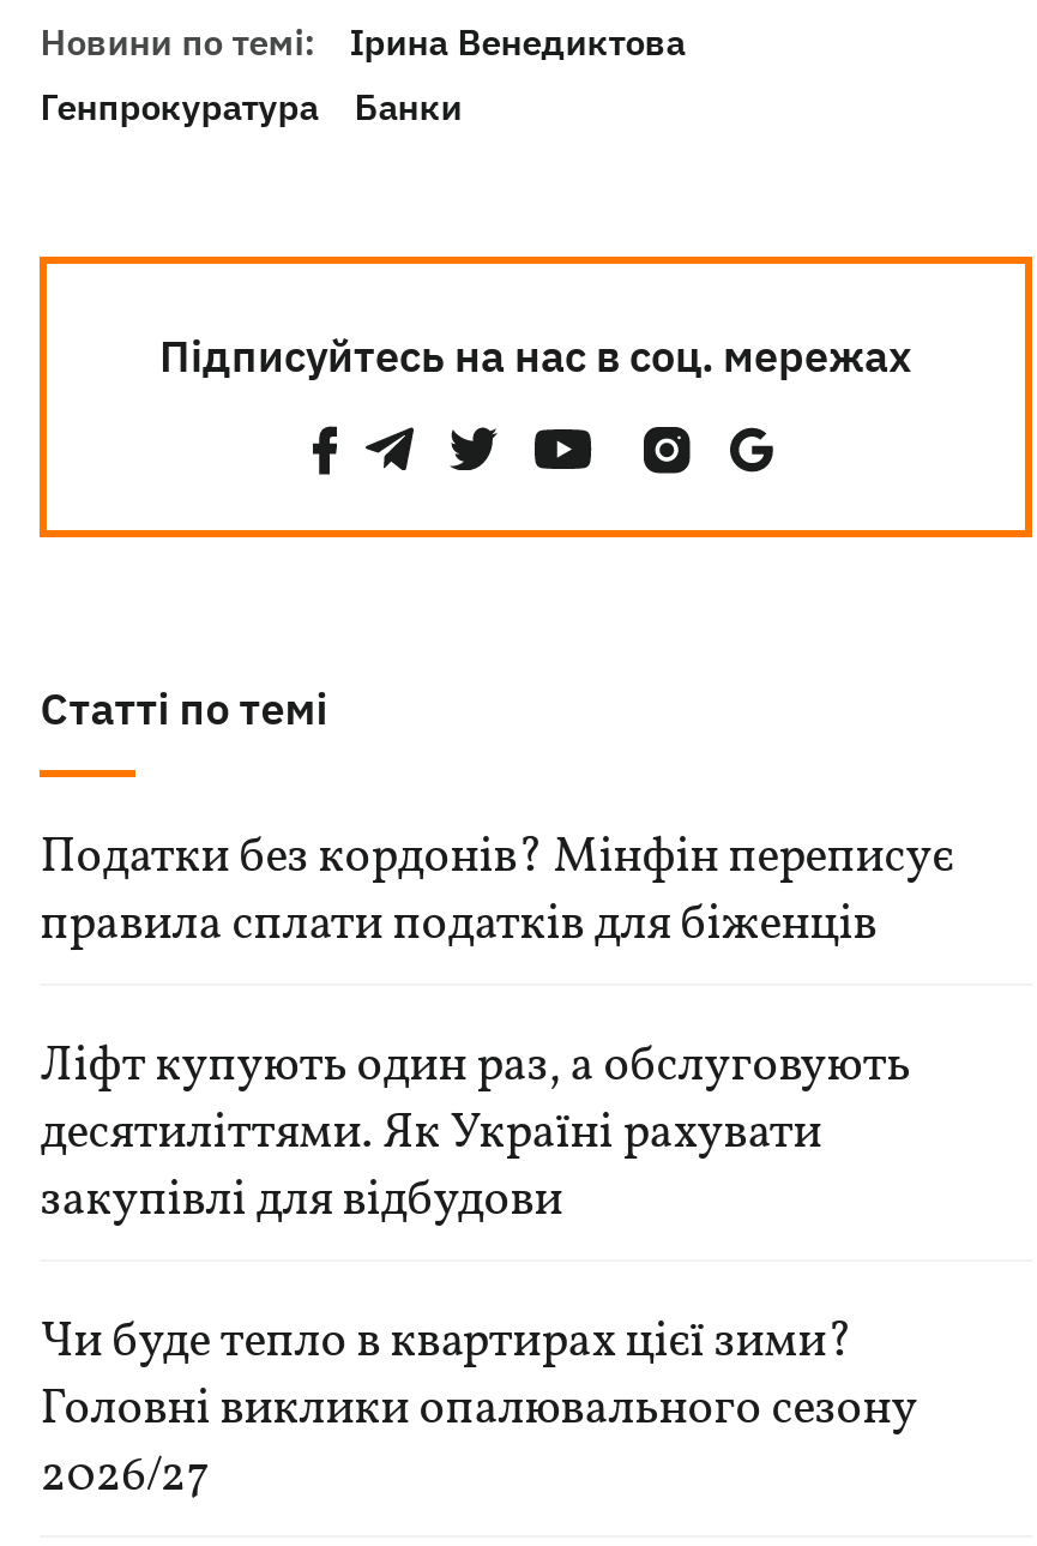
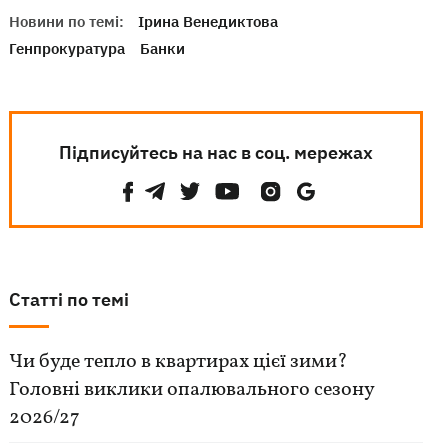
- Податки без кордонів? Мінфін переписує
- правила сплати податків для біженців
- Ліфт купують один раз, а обслуговують
- десятиліттями. Як Україні рахувати
- закупівлі для відбудови
